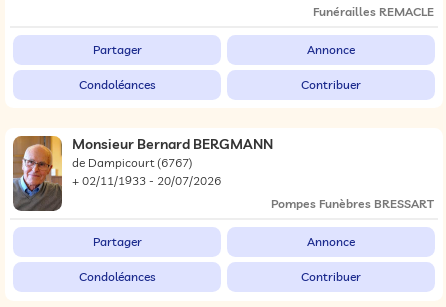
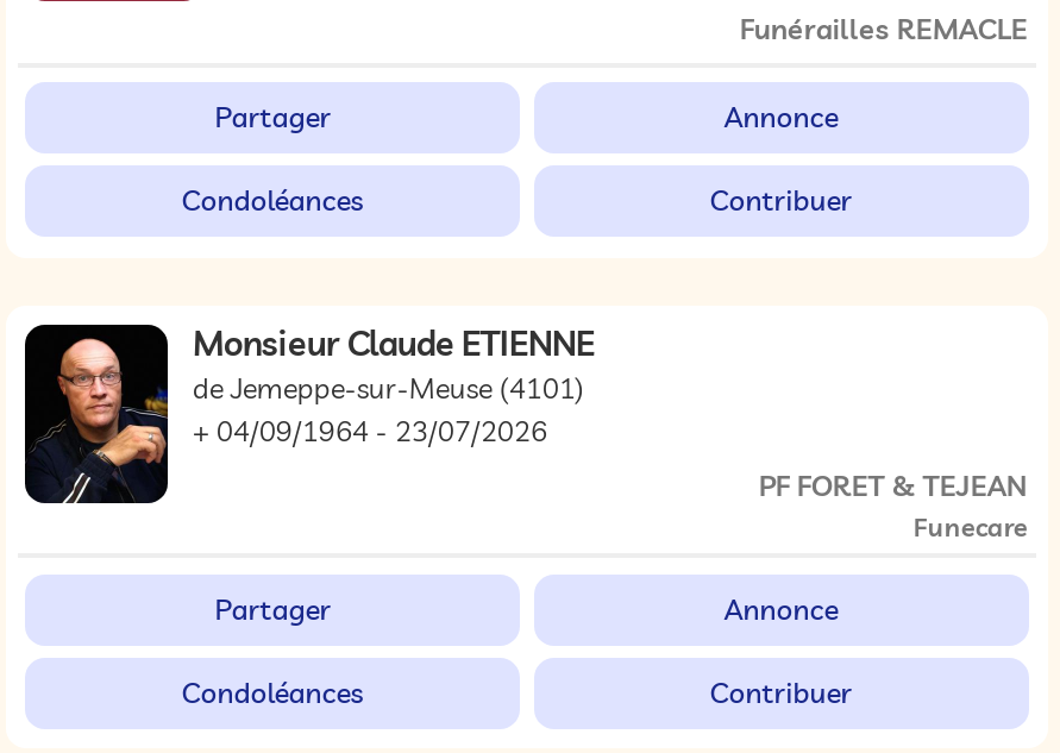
- [image]
- Monsieur Bernard BERGMANN
- de Dampicourt (6767)
- + 02/11/1933 - 20/07/2026
+ [image]
+ Monsieur Claude ETIENNE
+ de Jemeppe-sur-Meuse (4101)
+ + 04/09/1964 - 23/07/2026

- Pompes Funèbres BRESSART
+ PF FORET & TEJEAN
+ Funecare
